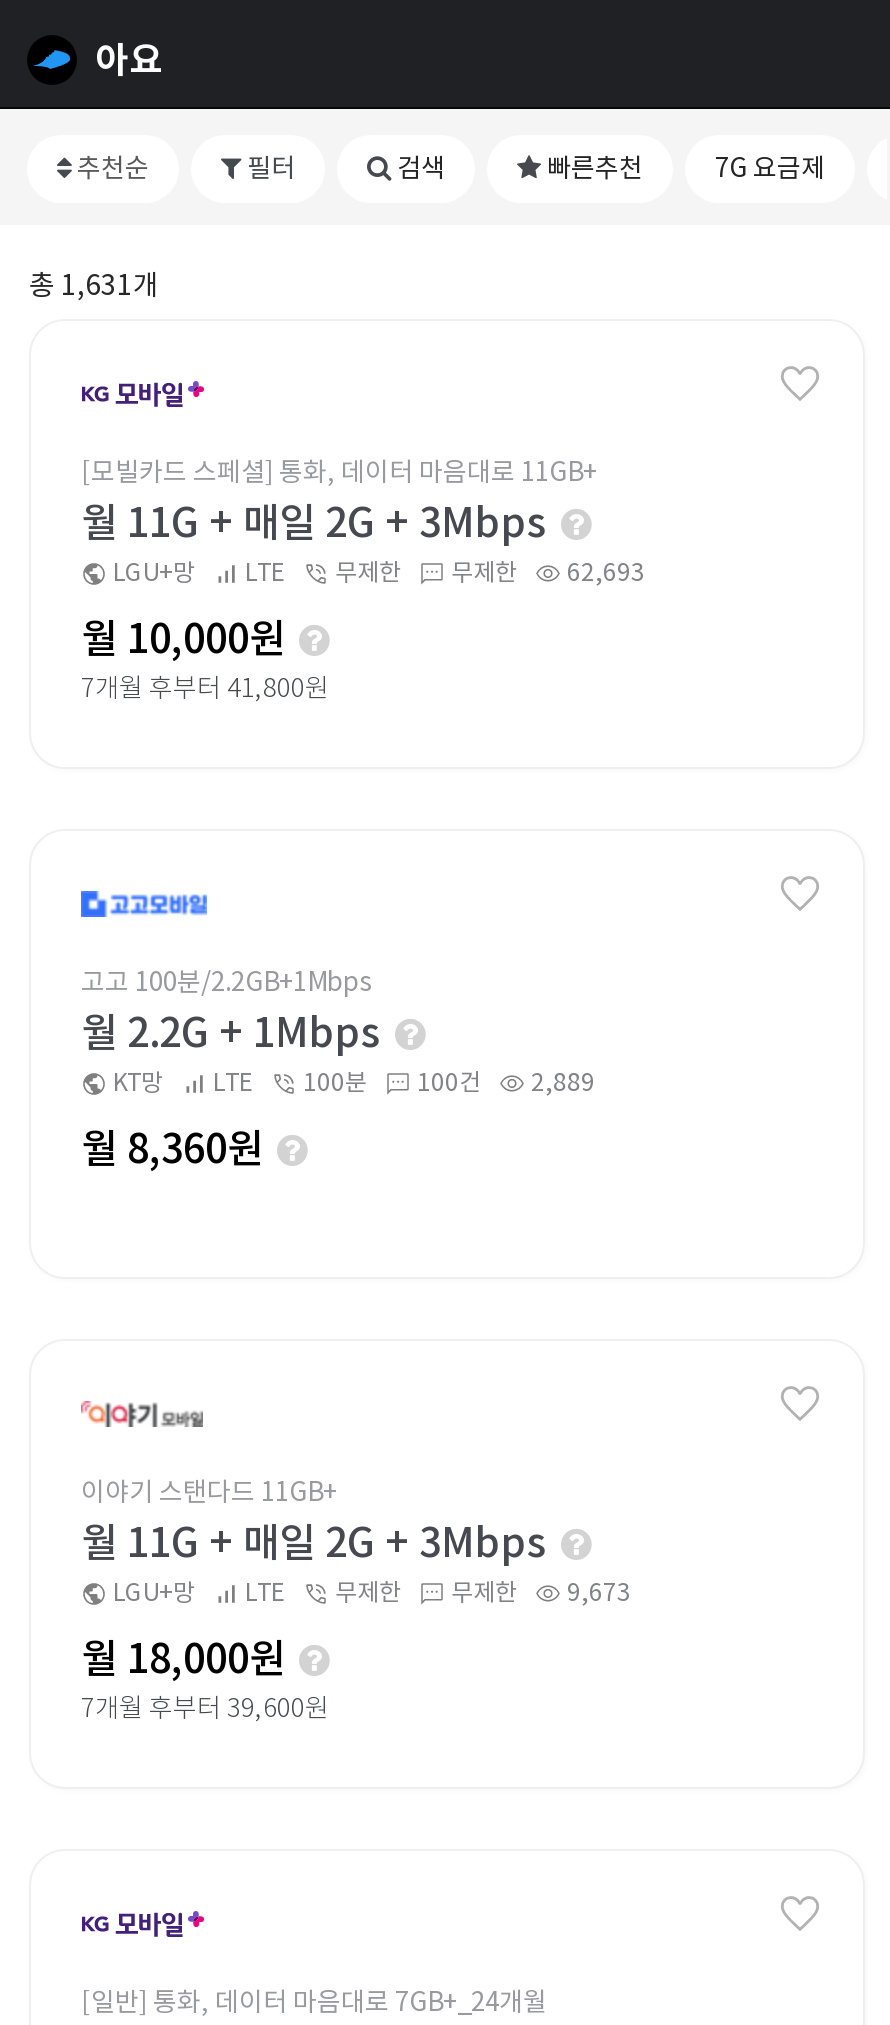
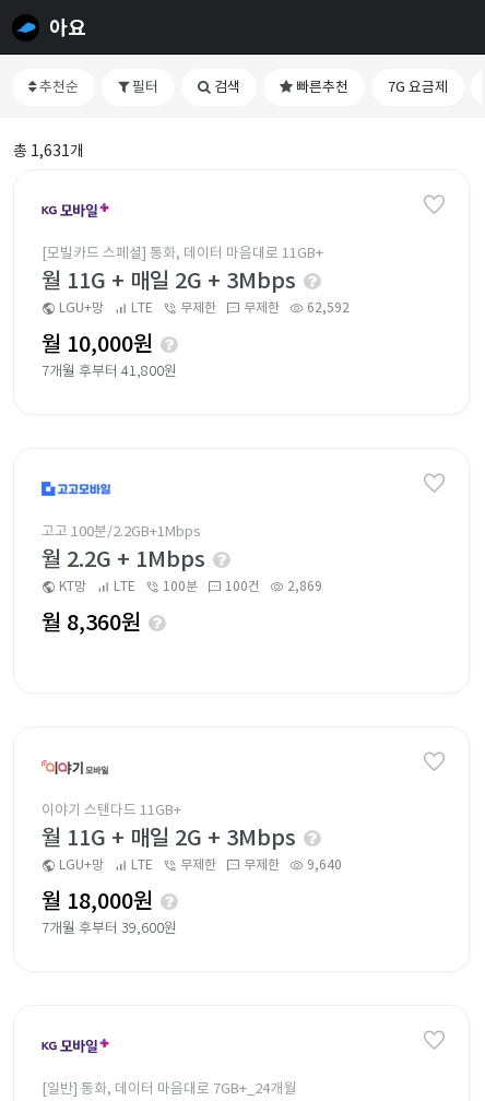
- 62,693
+ 62,592

- KT망 LTE 100분 100건 2,889
+ KT망 LTE 100분 100건 2,869

- 9,673
+ 9,640
